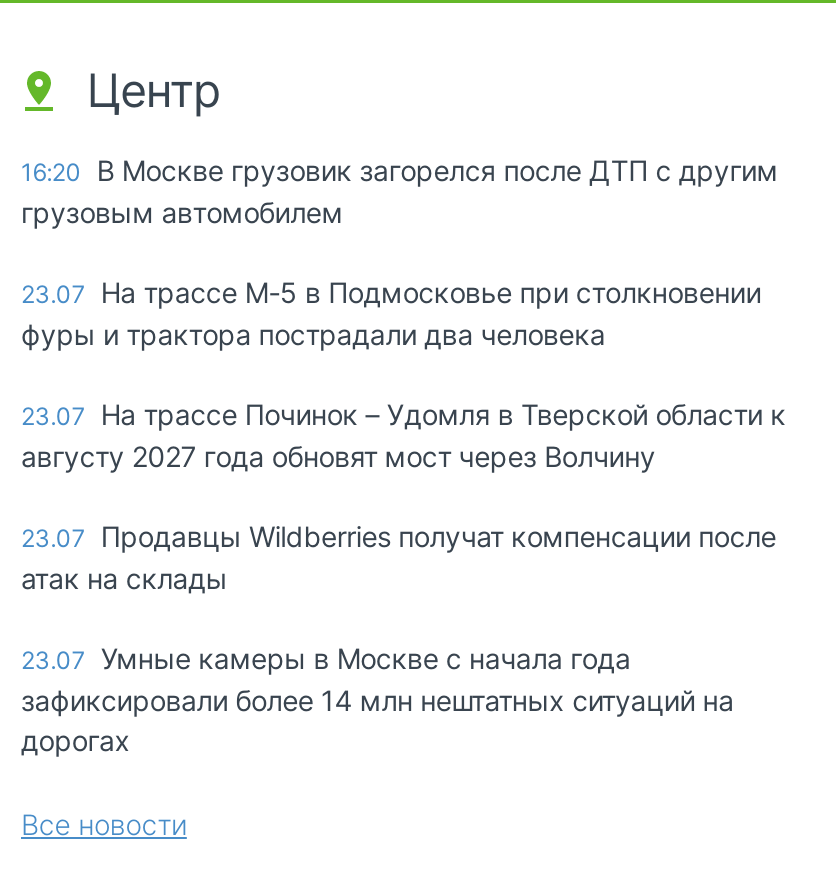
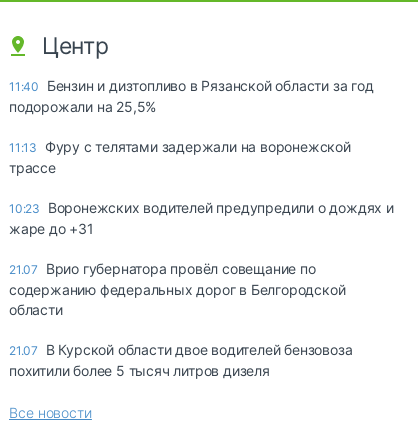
- 16:20 В Москве грузовик загорелся после ДТП с другим
- грузовым автомобилем
+ 11:40 Бензин и дизтопливо в Рязанской области за год
+ подорожали на 25,5%

- 23.07 На трассе М-5 в Подмосковье при столкновении
- фуры и трактора пострадали два человека
+ 11:13 Фуру с телятами задержали на воронежской
+ трассе

- 23.07 На трассе Починок – Удомля в Тверской области к
- августу 2027 года обновят мост через Волчину
+ 10:23 Воронежских водителей предупредили о дождях и
+ жаре до +31

- 23.07 Продавцы Wildberries получат компенсации после
- атак на склады
+ 21.07 Врио губернатора провёл совещание по
+ содержанию федеральных дорог в Белгородской
+ области

- 23.07 Умные камеры в Москве с начала года
- зафиксировали более 14 млн нештатных ситуаций на
- дорогах
+ 21.07 В Курской области двое водителей бензовоза
+ похитили более 5 тысяч литров дизеля
